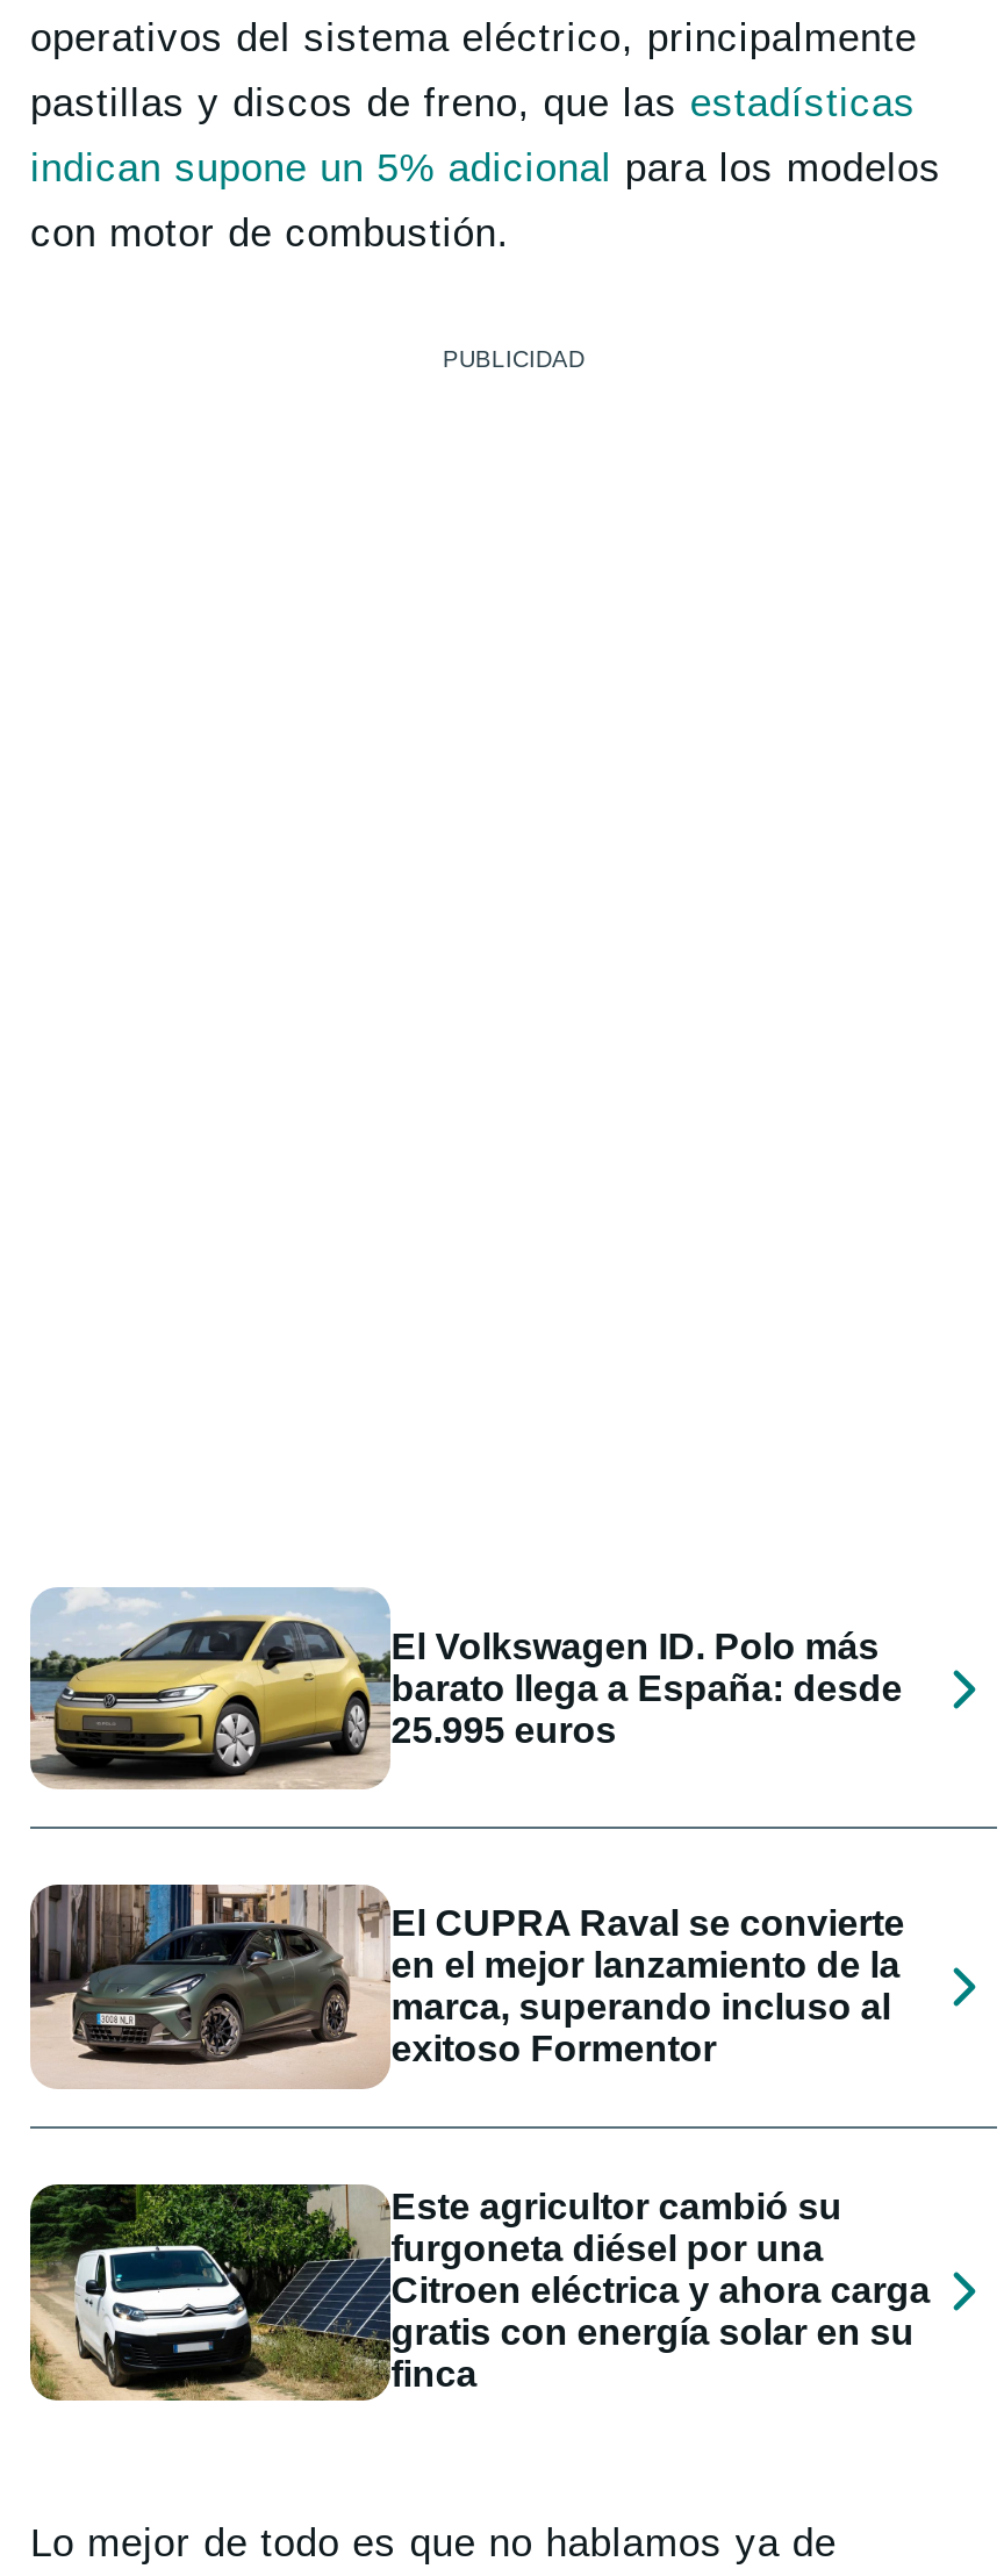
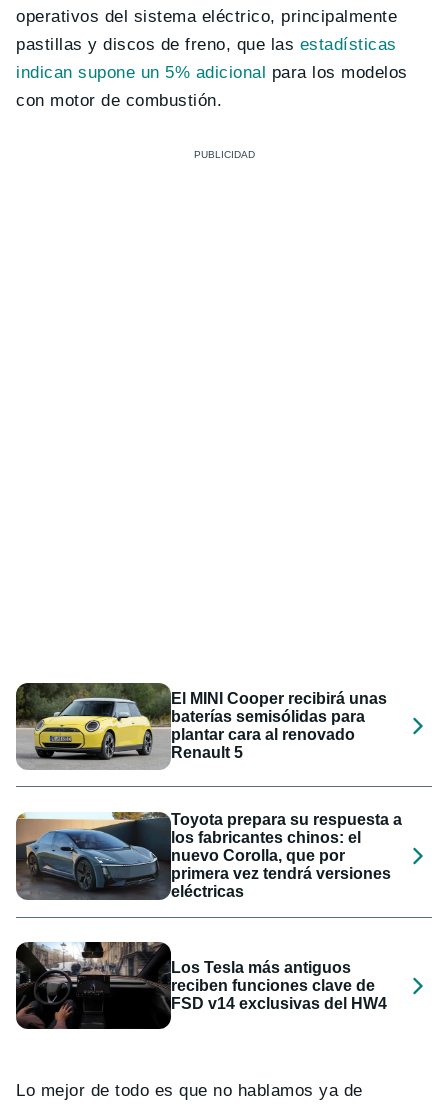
- [image]
- El Volkswagen ID. Polo más
- barato llega a España: desde
- 25.995 euros
+ [image]
+ El MINI Cooper recibirá unas
+ baterías semisólidas para
+ plantar cara al renovado
+ Renault 5

- [image]
- El CUPRA Raval se convierte
- en el mejor lanzamiento de la
- marca, superando incluso al
- exitoso Formentor
+ [image]
+ Toyota prepara su respuesta a
+ los fabricantes chinos: el
+ nuevo Corolla, que por
+ primera vez tendrá versiones
+ eléctricas

- [image]
- Este agricultor cambió su
- furgoneta diésel por una
- Citroen eléctrica y ahora carga
- gratis con energía solar en su
- finca
+ [image]
+ Los Tesla más antiguos
+ reciben funciones clave de
+ FSD v14 exclusivas del HW4
